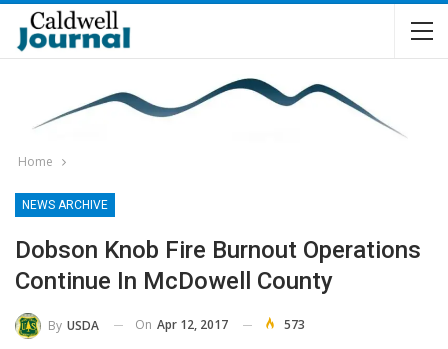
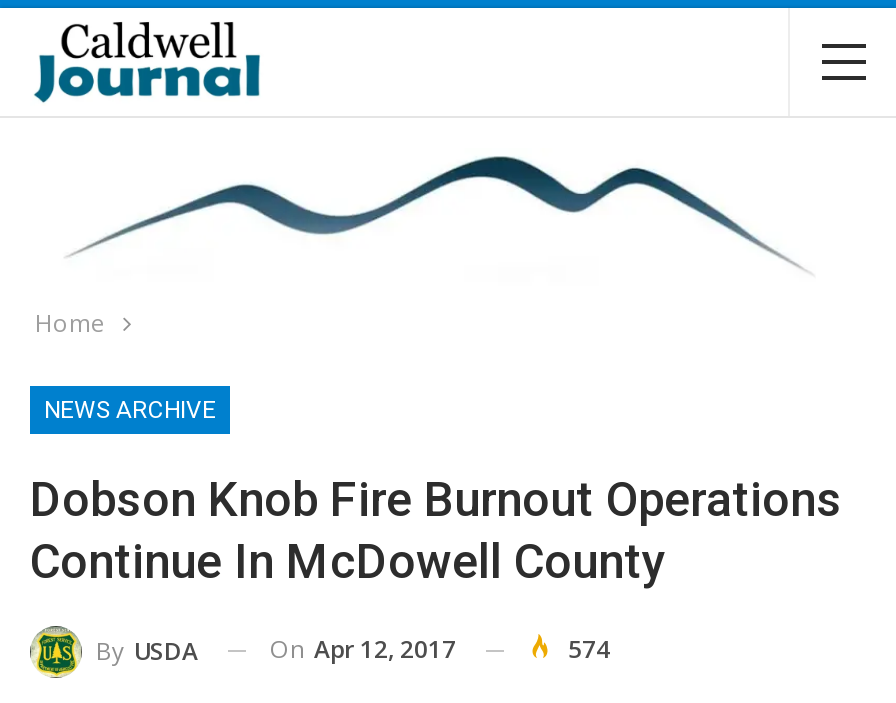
- 573
+ 574
